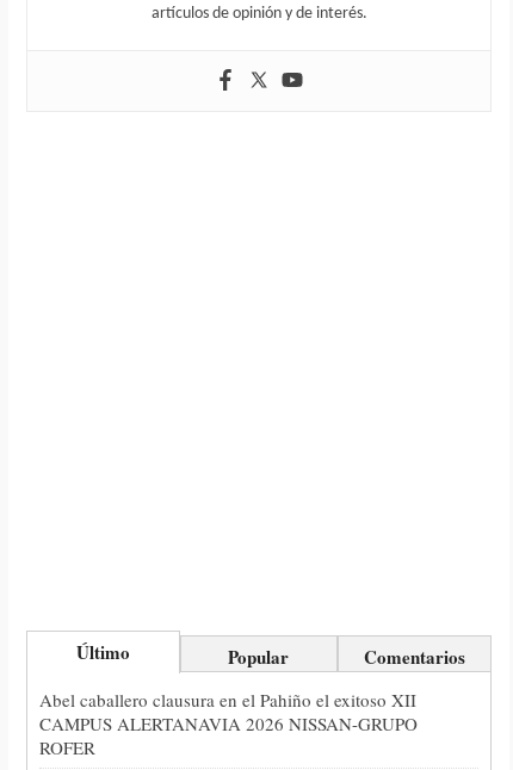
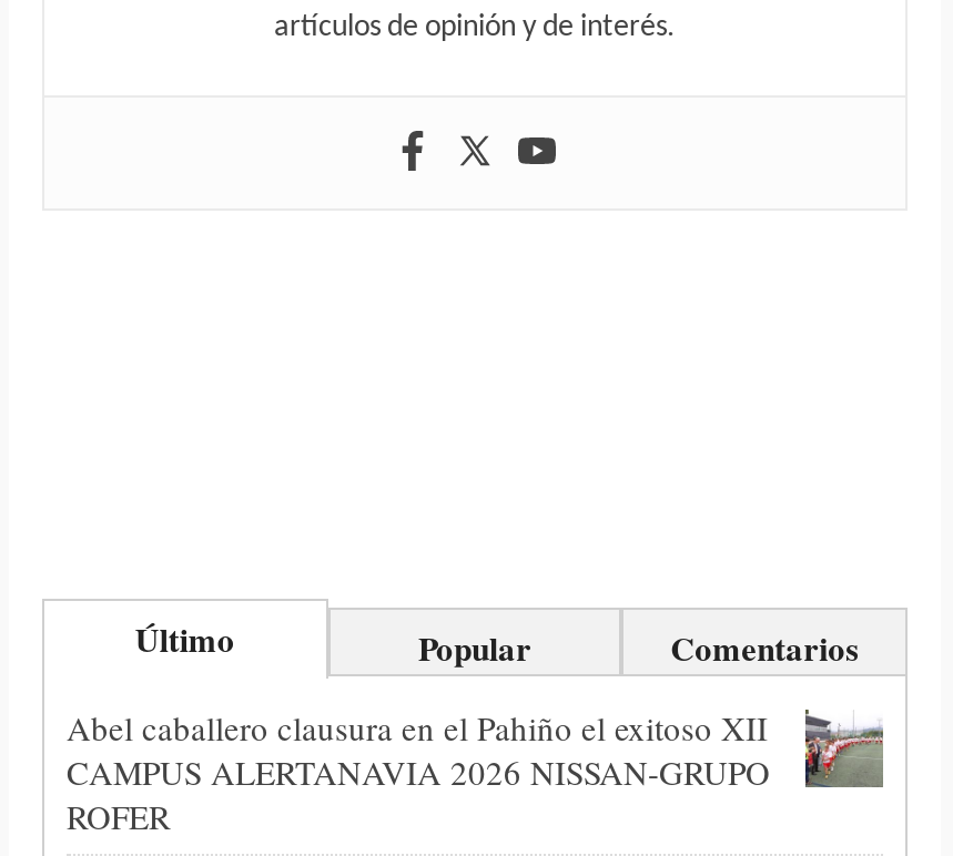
+ [image]
